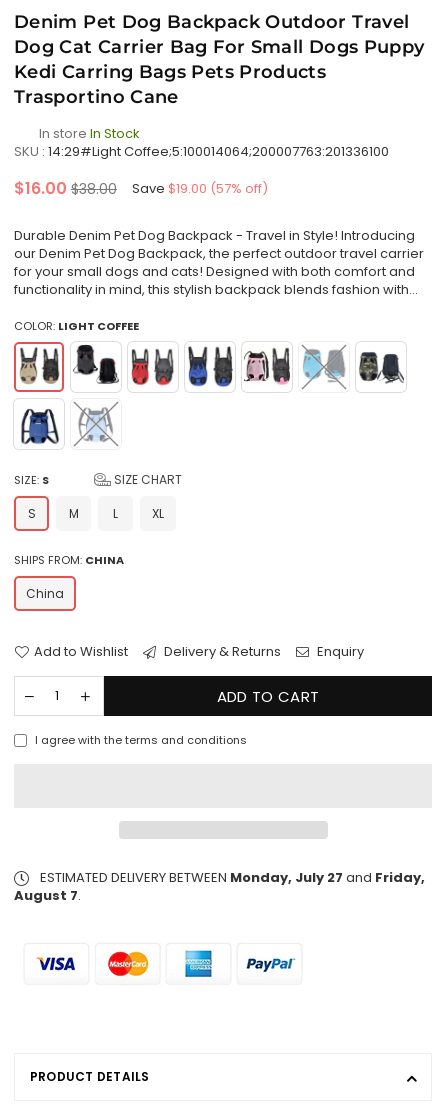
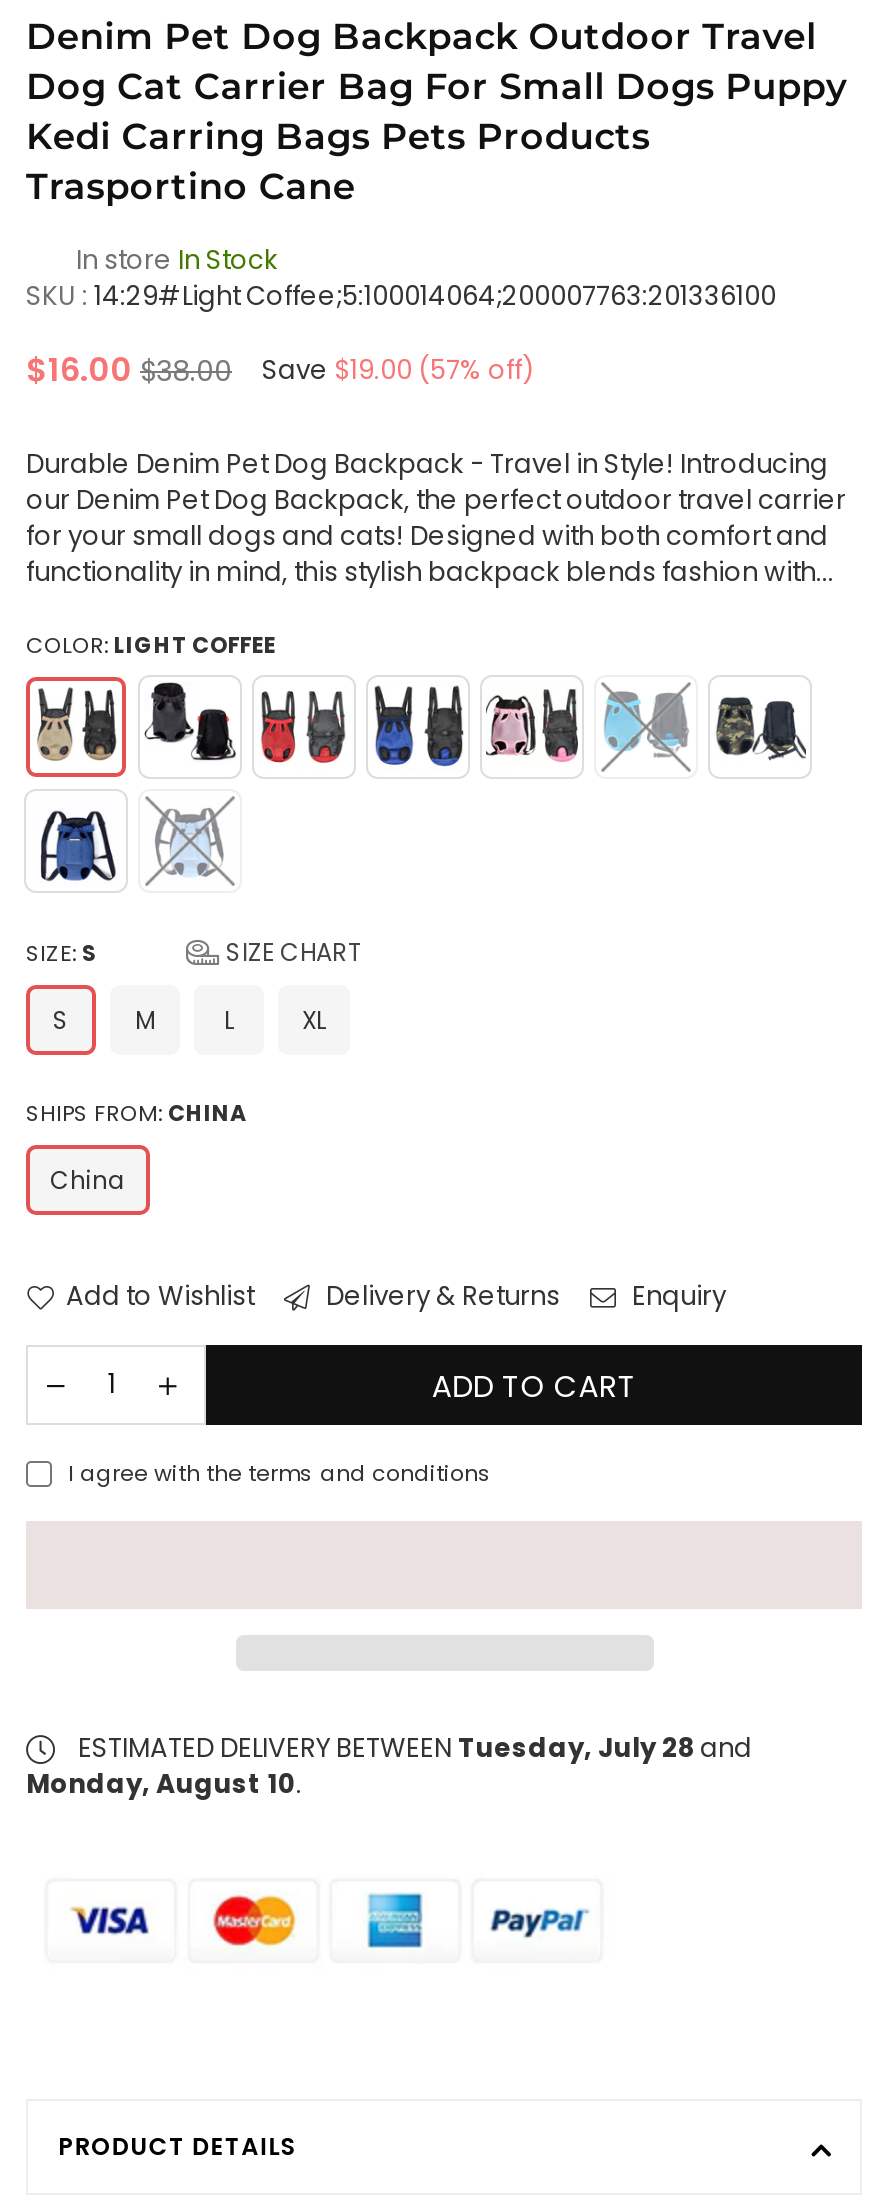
- ESTIMATED DELIVERY BETWEEN Monday, July 27 and Friday,
- August 7.
+ ESTIMATED DELIVERY BETWEEN Tuesday, July 28 and
+ Monday, August 10.
